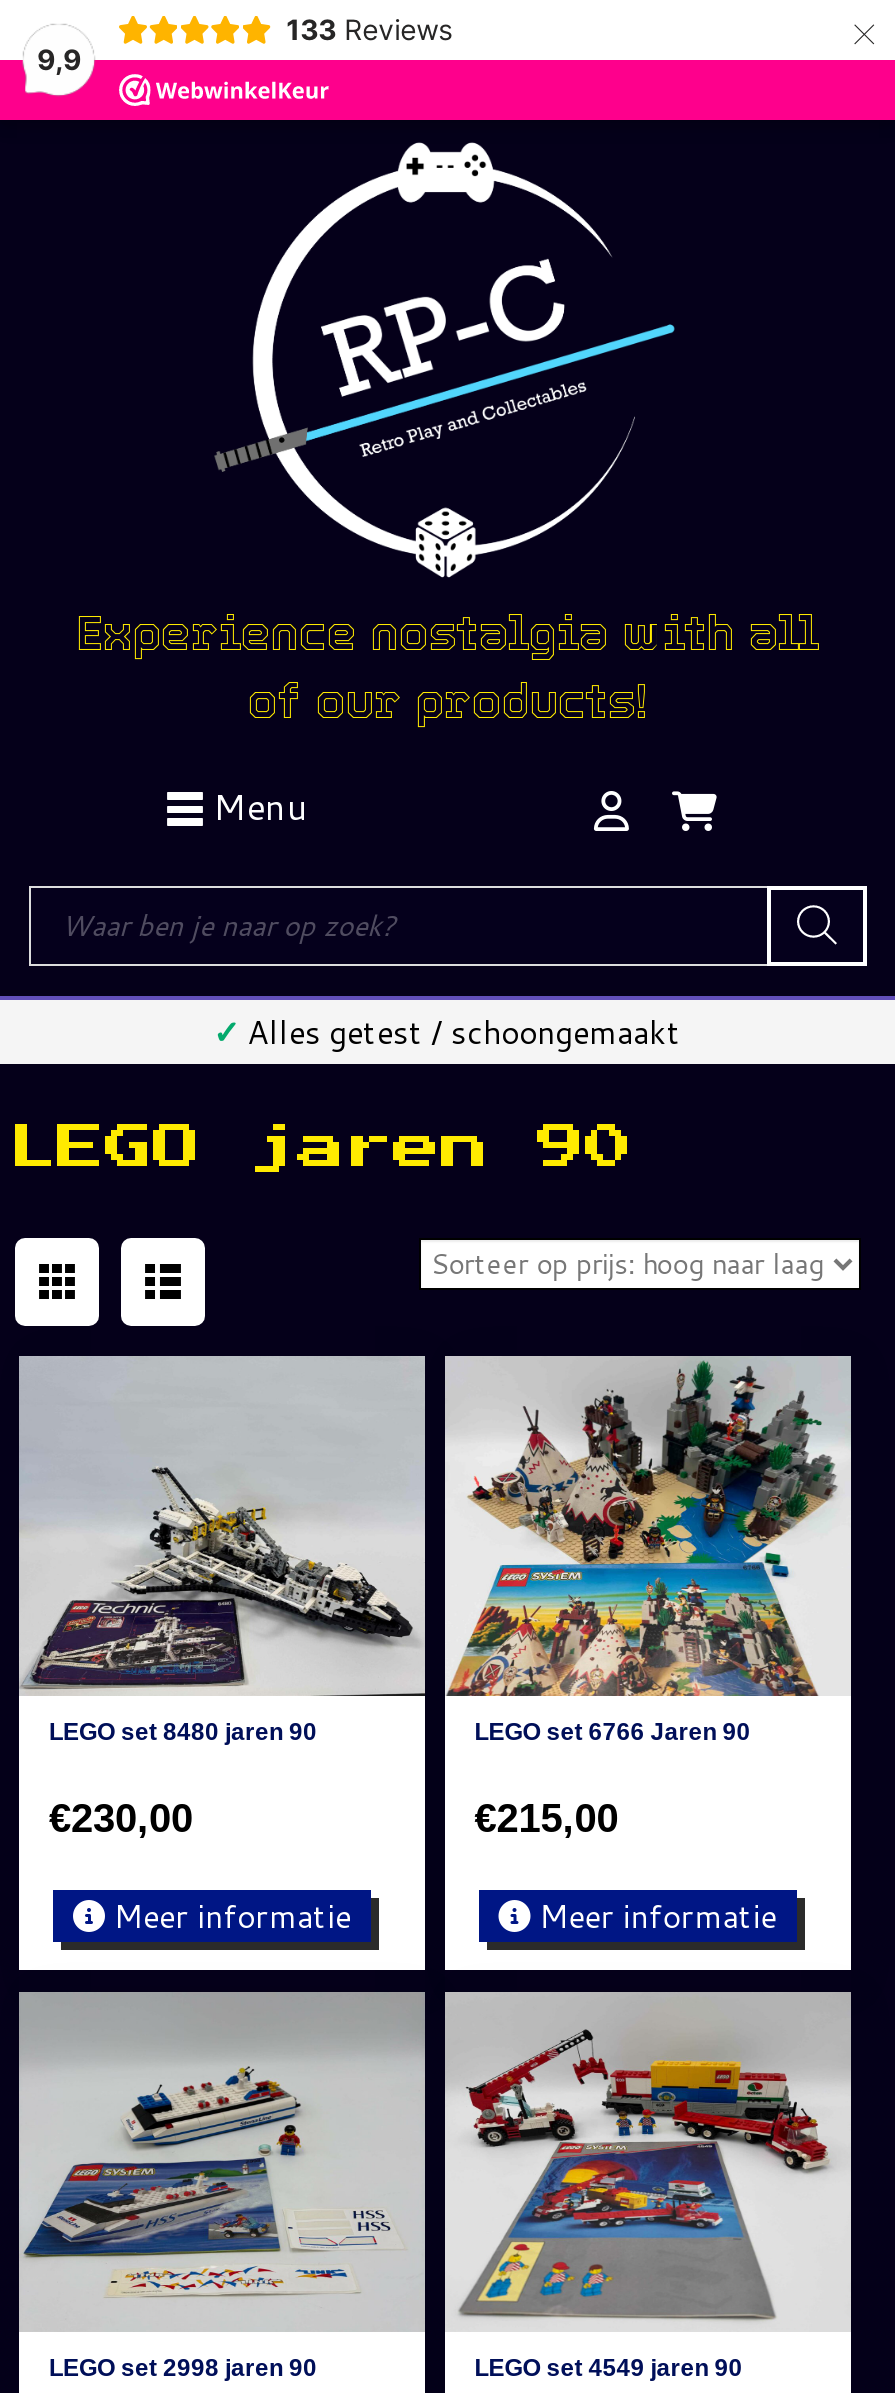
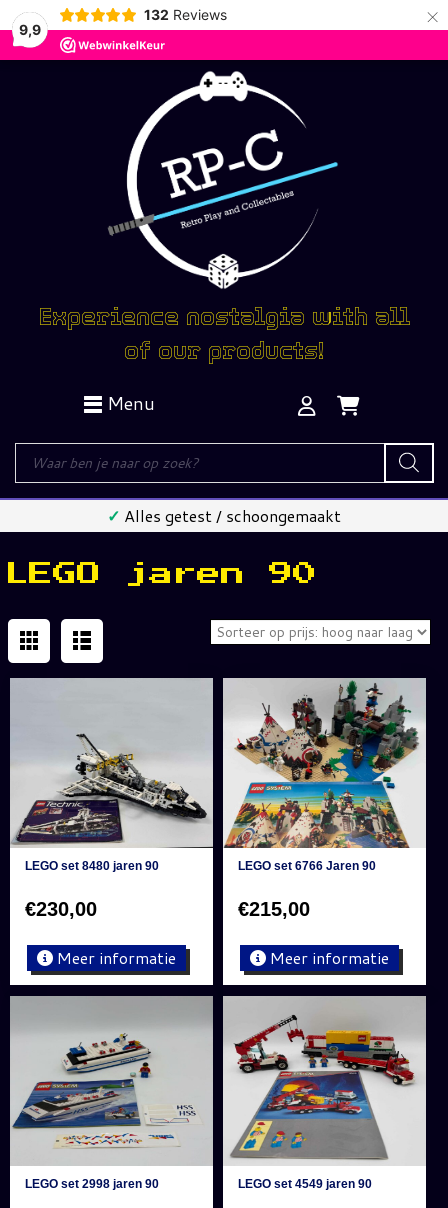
- 133 Reviews
+ 132 Reviews
